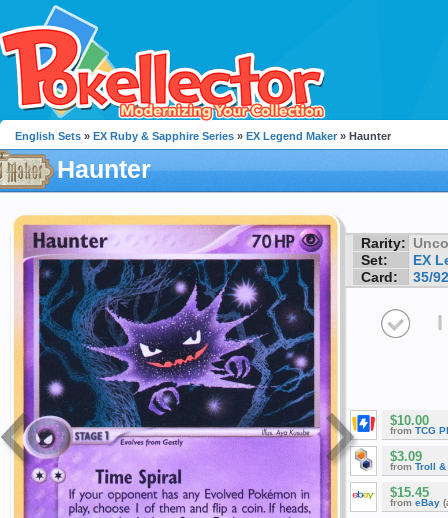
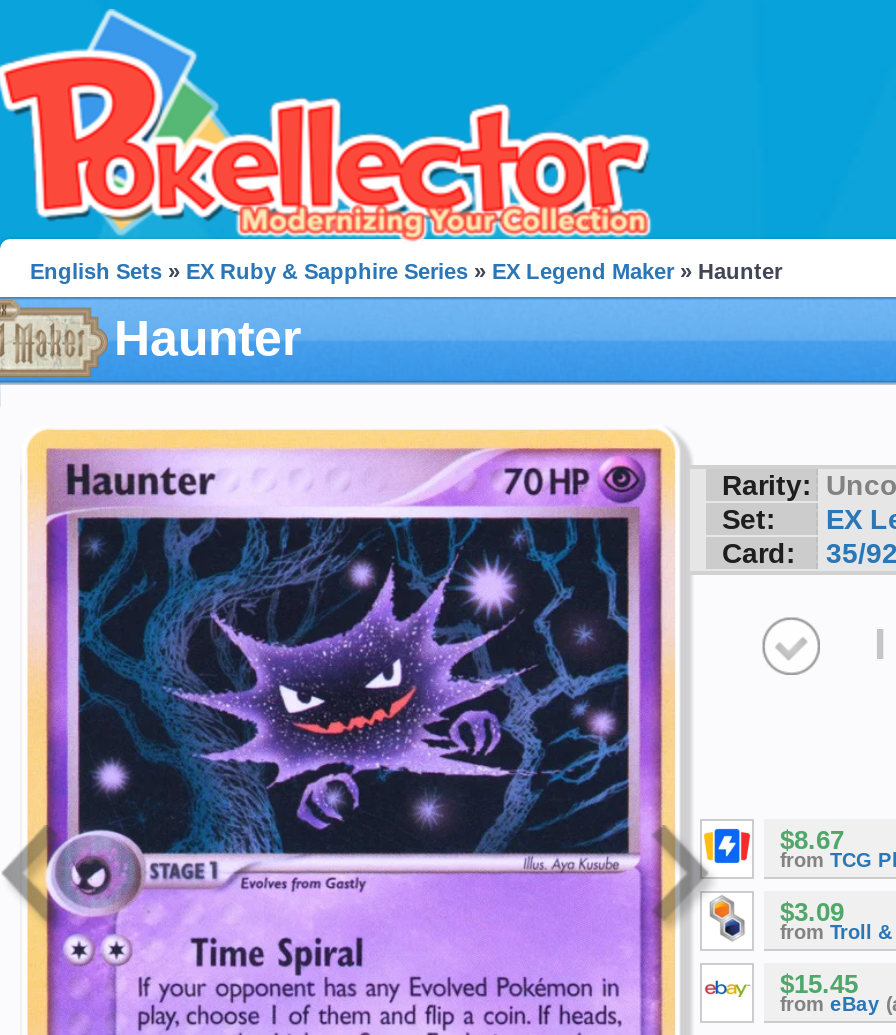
- $10.00
+ $8.67
